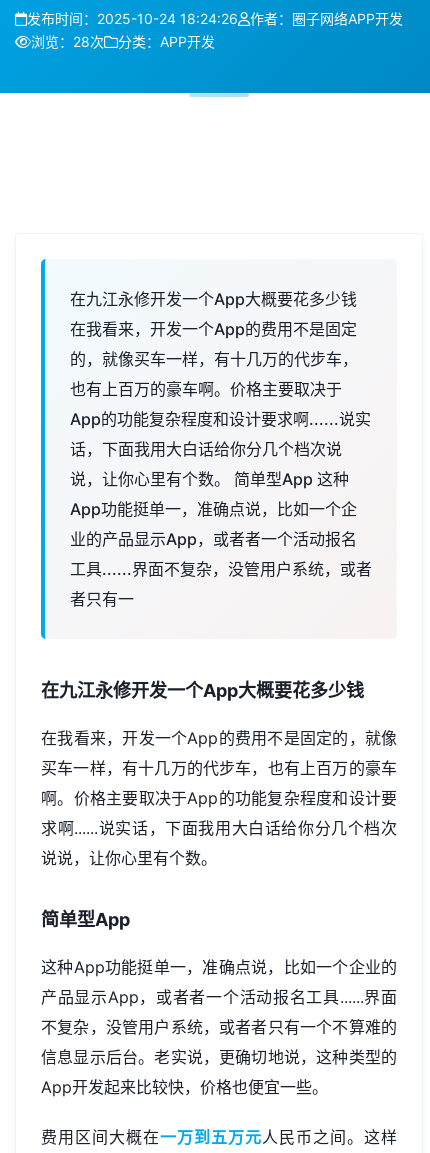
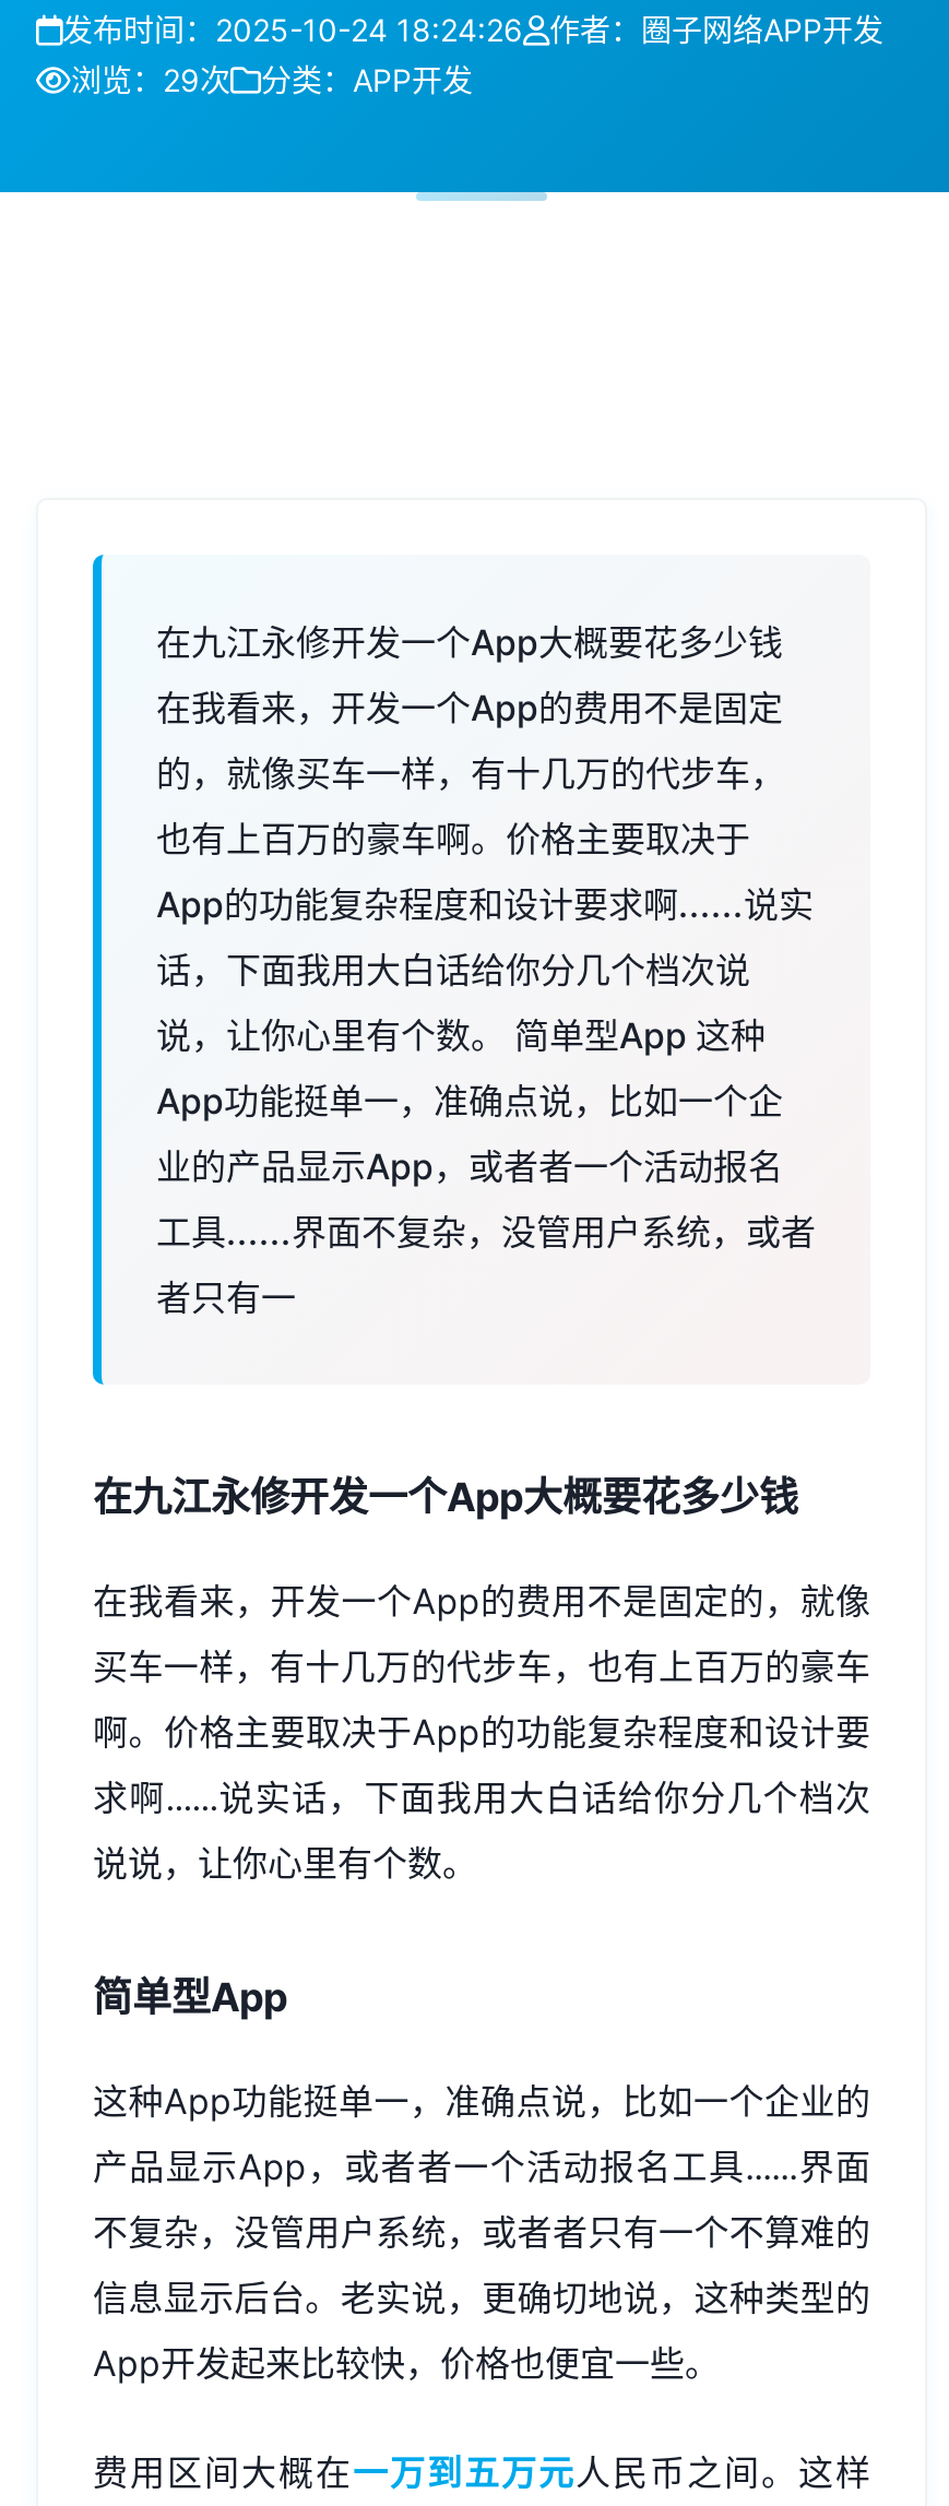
- 浏览：28次 分类：APP开发
+ 浏览：29次 分类：APP开发
